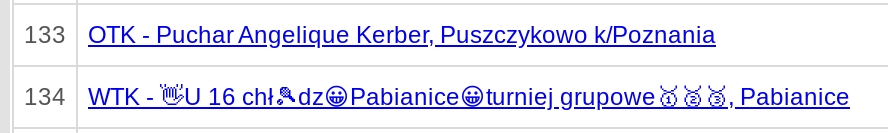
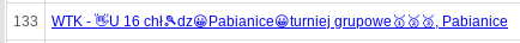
- OTK - Puchar Angelique Kerber, Puszczykowo k/Poznania
- 134
